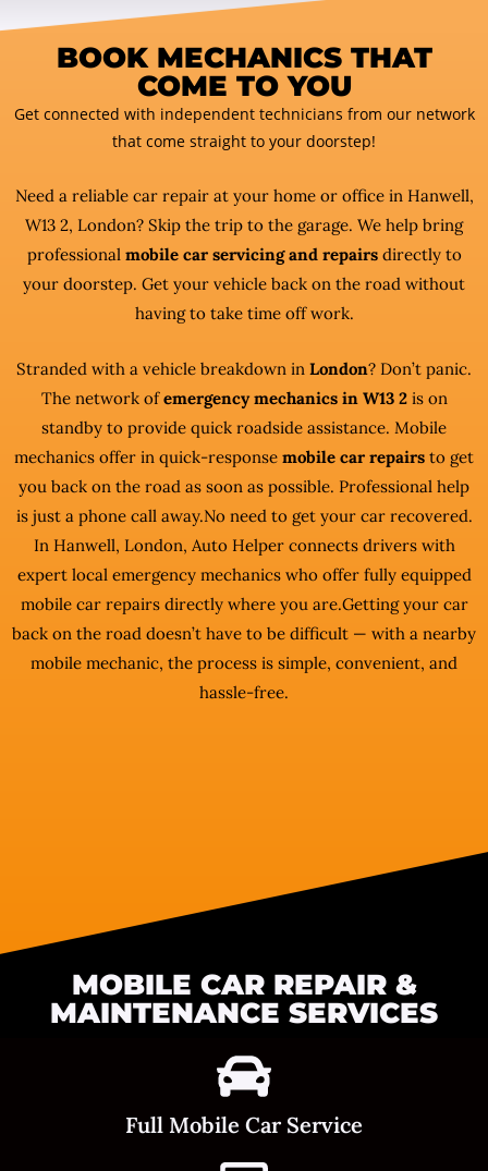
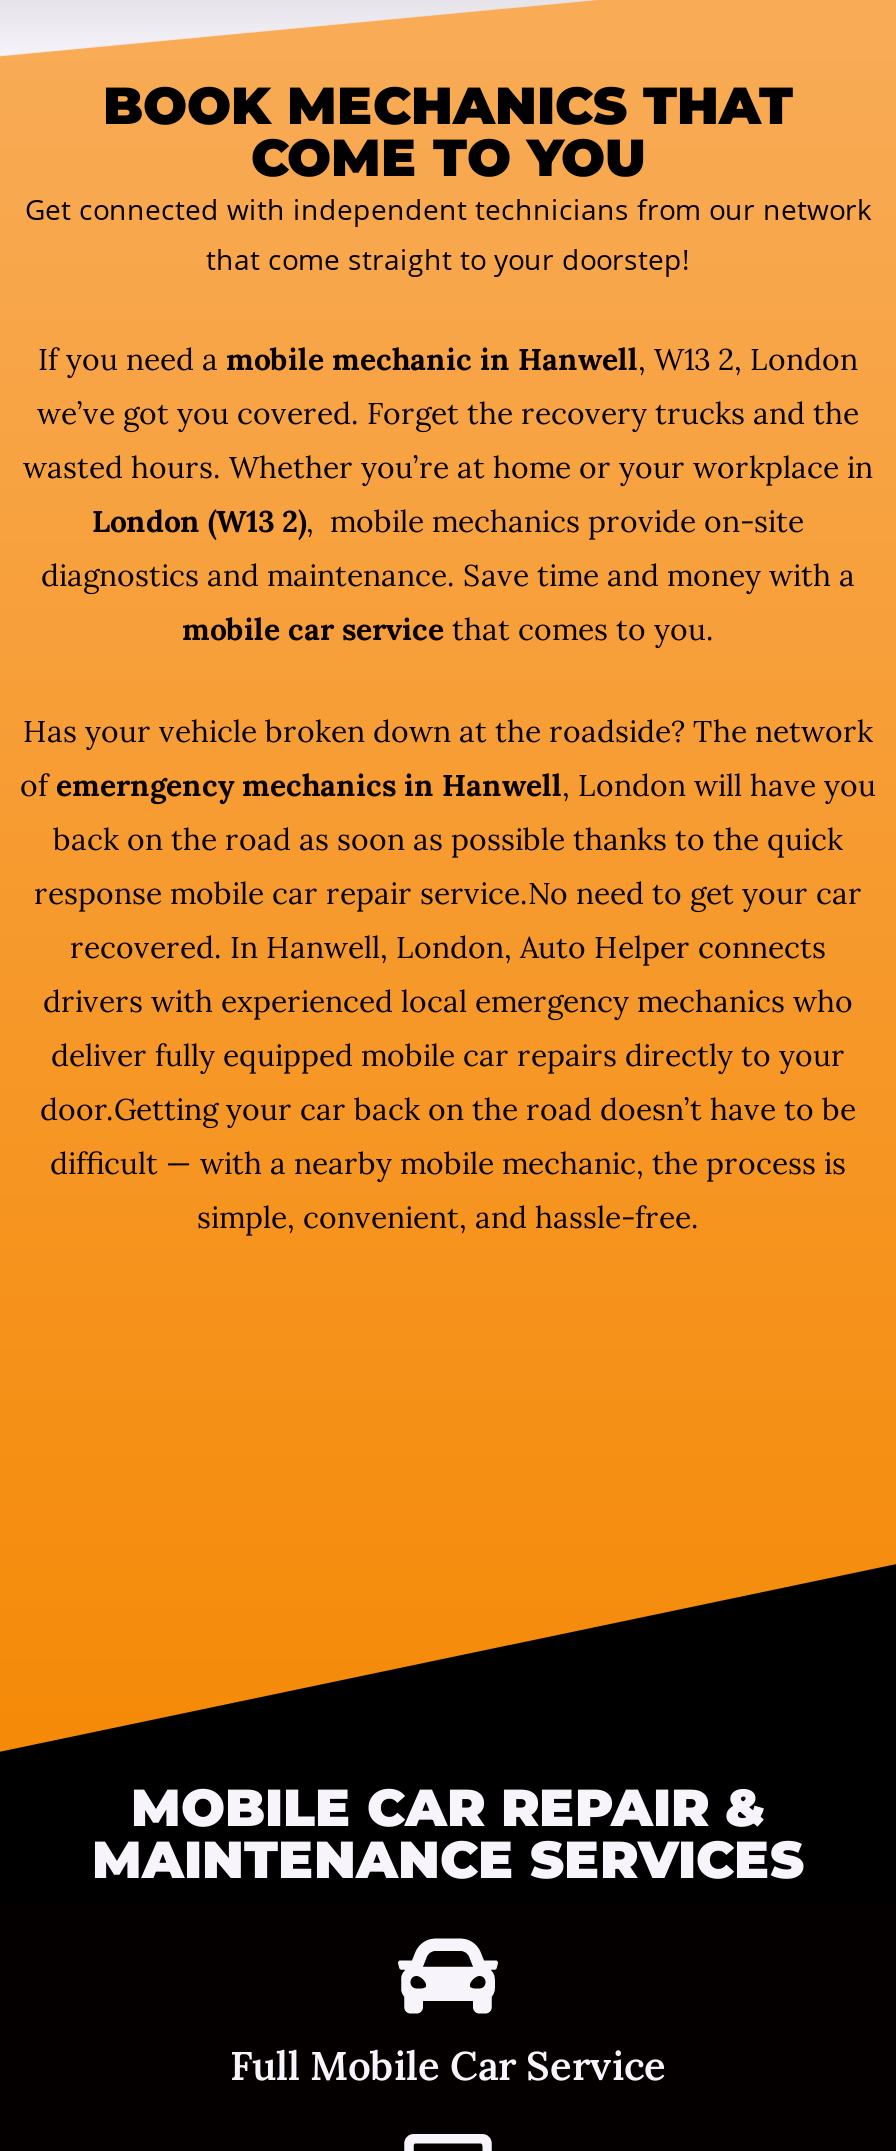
- Need a reliable car repair at your home or office in Hanwell,
- W13 2, London? Skip the trip to the garage. We help bring
- professional mobile car servicing and repairs directly to
- your doorstep. Get your vehicle back on the road without
- having to take time off work.
+ If you need a mobile mechanic in Hanwell, W13 2, London
+ we’ve got you covered. Forget the recovery trucks and the
+ wasted hours. Whether you’re at home or your workplace in
+ London (W13 2), mobile mechanics provide on-site
+ diagnostics and maintenance. Save time and money with a
+ mobile car service that comes to you.

- Stranded with a vehicle breakdown in London? Don’t panic.
- The network ofemergency mechanics in W13 2 is on
- standby to provide quick roadside assistance. Mobile
- mechanics offer in quick-response mobile car repairs to get
- you back on the road as soon as possible. Professional help
- is just a phone call away.No need to get your car recovered.
- In Hanwell, London, Auto Helper connects drivers with
- expert local emergency mechanics who offer fully equipped
- mobile car repairs directly where you are.Getting your car
- back on the road doesn’t have to be difficult — with a nearby
- mobile mechanic, the process is simple, convenient, and
- hassle-free.
+ Has your vehicle broken down at the roadside? The network
+ of emerngency mechanics in Hanwell, London will have you
+ back on the road as soon as possible thanks to the quick
+ response mobile car repair service.No need to get your car
+ recovered. In Hanwell, London, Auto Helper connects
+ drivers with experienced local emergency mechanics who
+ deliver fully equipped mobile car repairs directly to your
+ door.Getting your car back on the road doesn’t have to be
+ difficult — with a nearby mobile mechanic, the process is
+ simple, convenient, and hassle-free.
